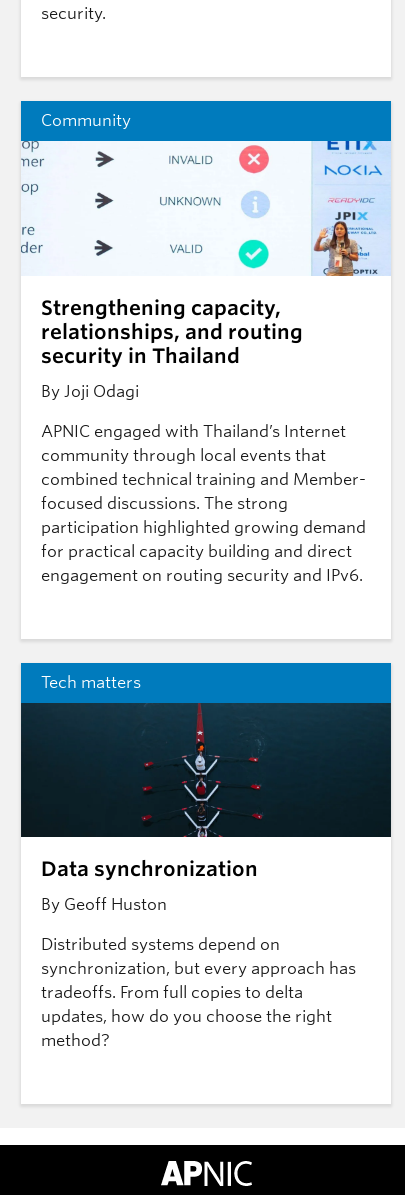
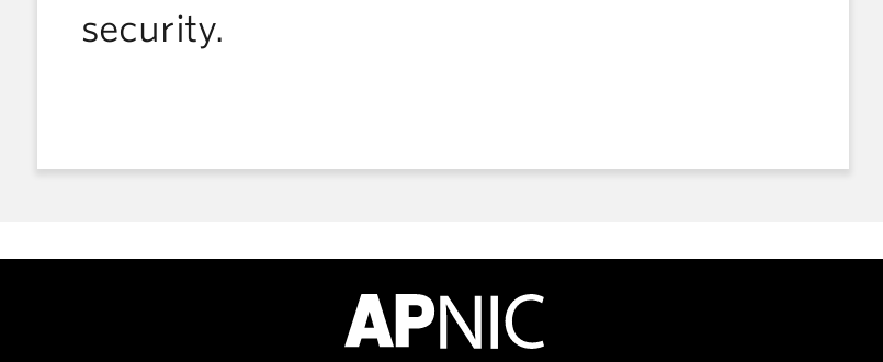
- [image]
- Community

- Strengthening capacity,
- relationships, and routing
- security in Thailand
- By Joji Odagi
- APNIC engaged with Thailand’s Internet
- community through local events that
- combined technical training and Member-
- focused discussions. The strong
- participation highlighted growing demand
- for practical capacity building and direct
- engagement on routing security and IPv6.

- [image]
- Tech matters

- Data synchronization
- By Geoff Huston
- Distributed systems depend on
- synchronization, but every approach has
- tradeoffs. From full copies to delta
- updates, how do you choose the right
- method?
